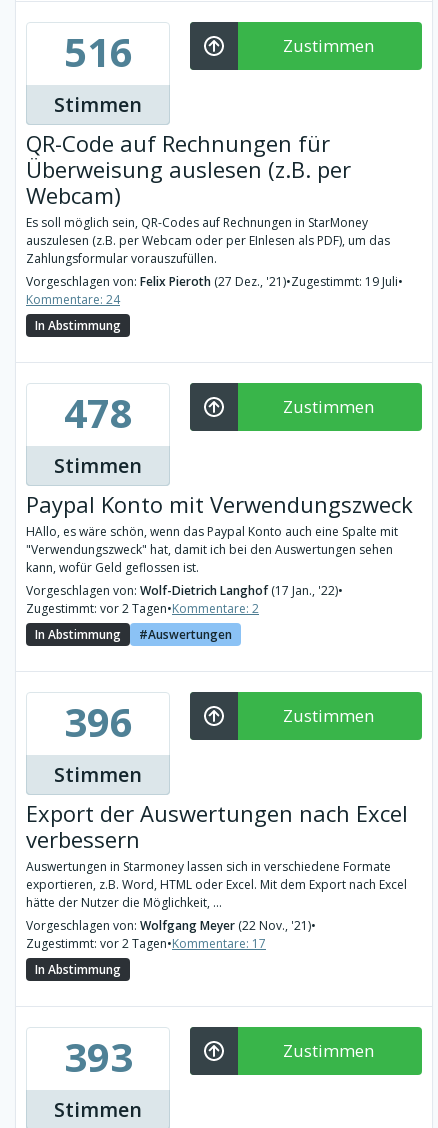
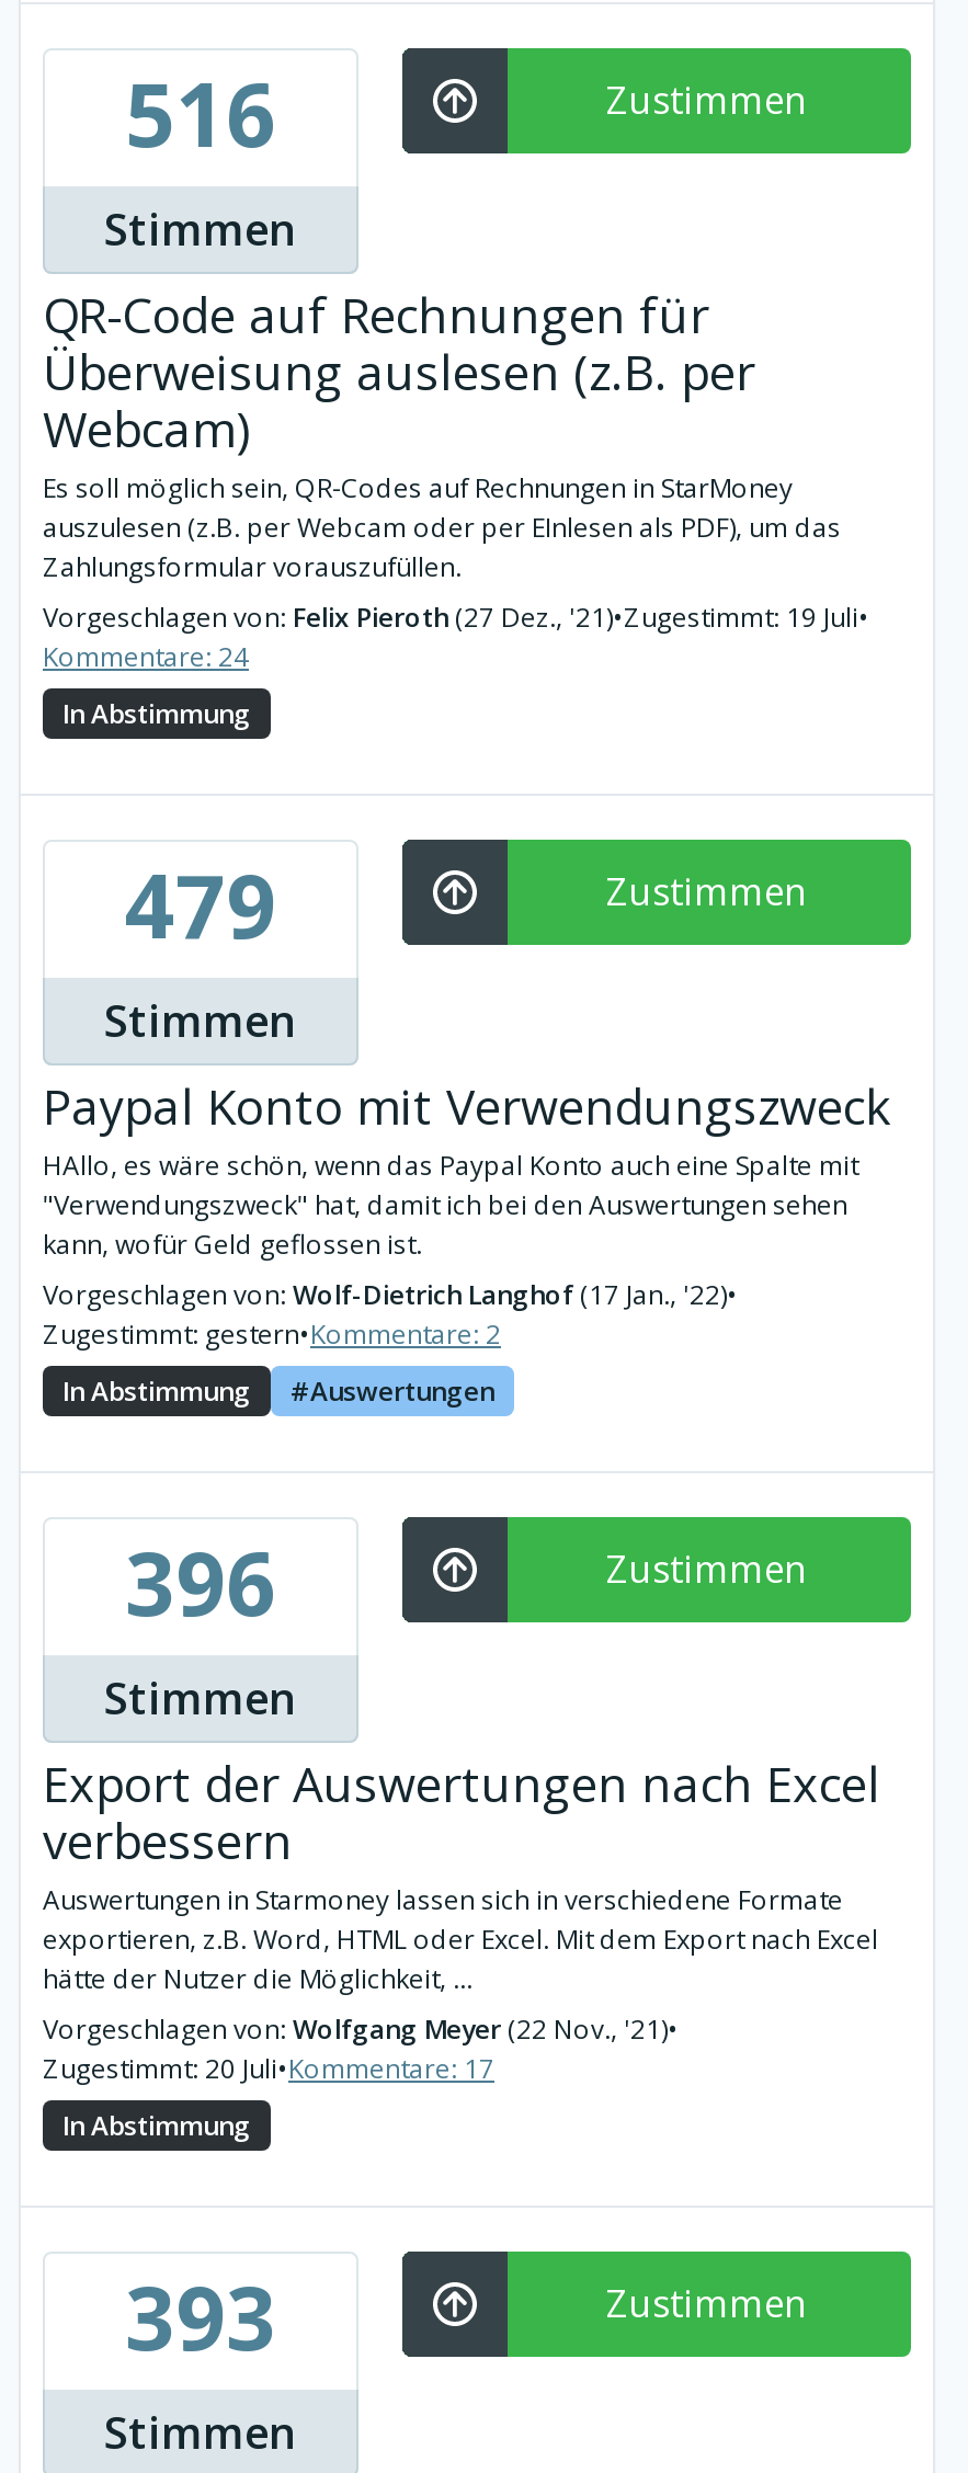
- 478
+ 479

- Zugestimmt: vor 2 Tagen•Kommentare: 2
+ Zugestimmt: gestern•Kommentare: 2

- Zugestimmt: vor 2 Tagen•Kommentare: 17
+ Zugestimmt: 20 Juli•Kommentare: 17
